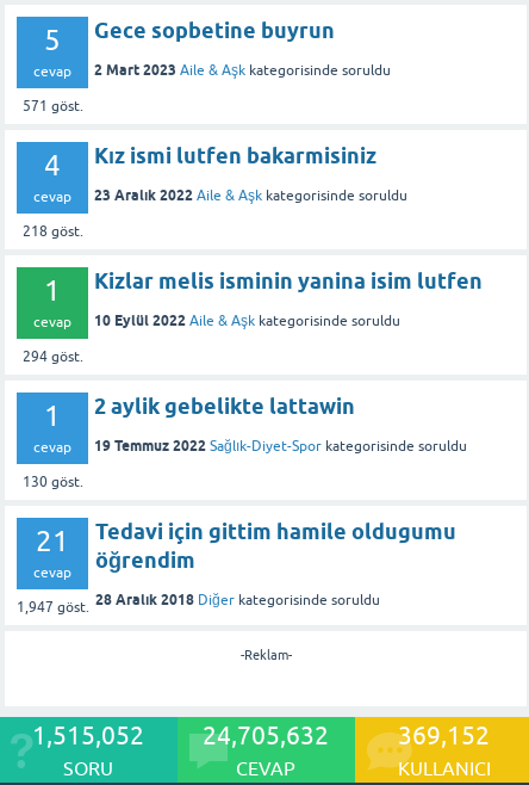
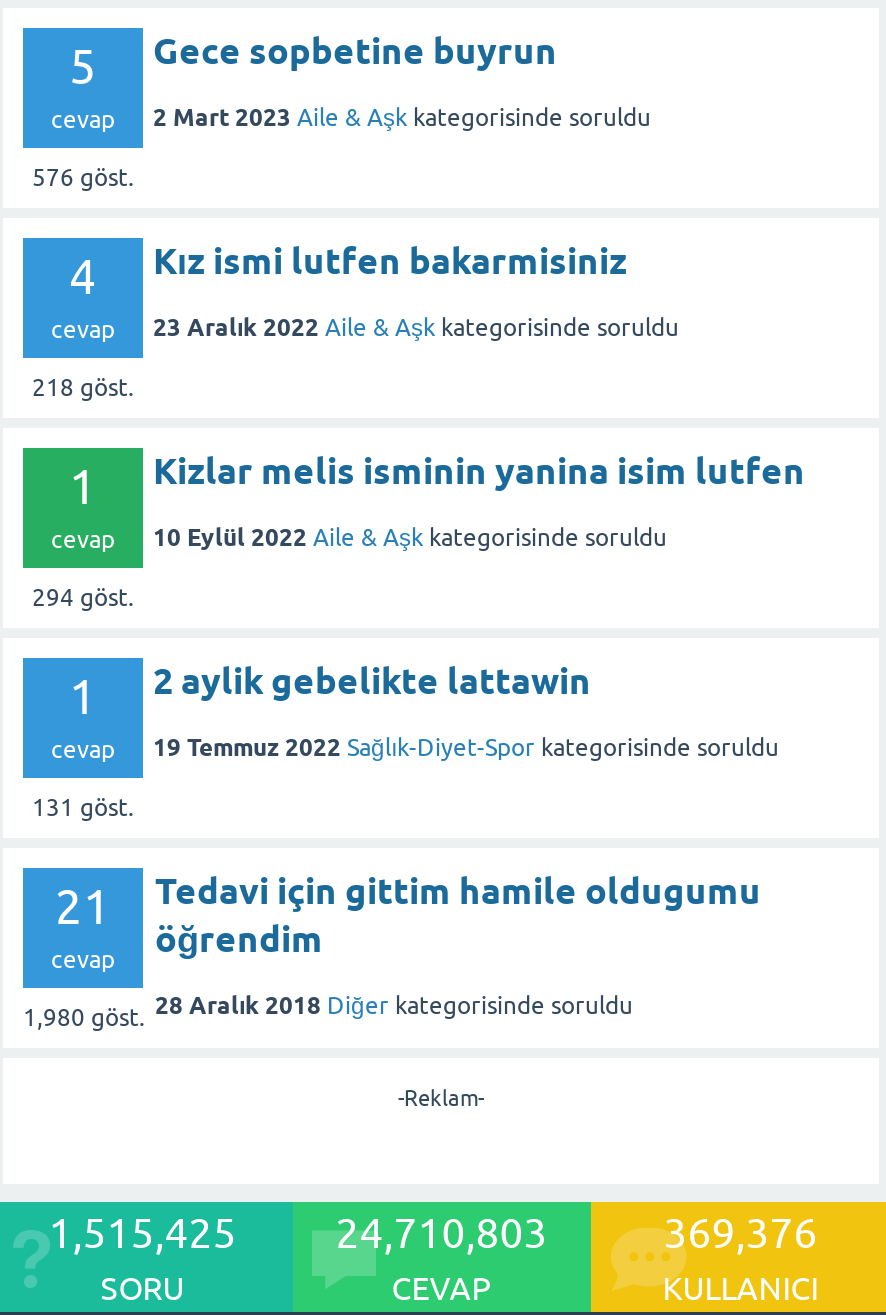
- 571 göst.
+ 576 göst.

- 130 göst.
+ 131 göst.

- 1,947 göst. 28 Aralık 2018 Diğer kategorisinde soruldu
+ 1,980 göst. 28 Aralık 2018 Diğer kategorisinde soruldu

- 1,515,052
+ 1,515,425

- 24,705,632
+ 24,710,803

- 369,152
+ 369,376
